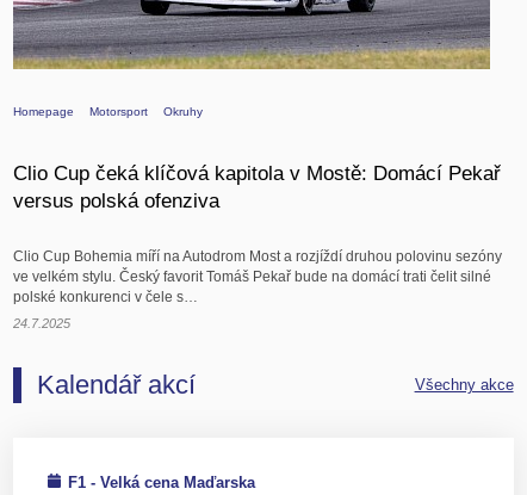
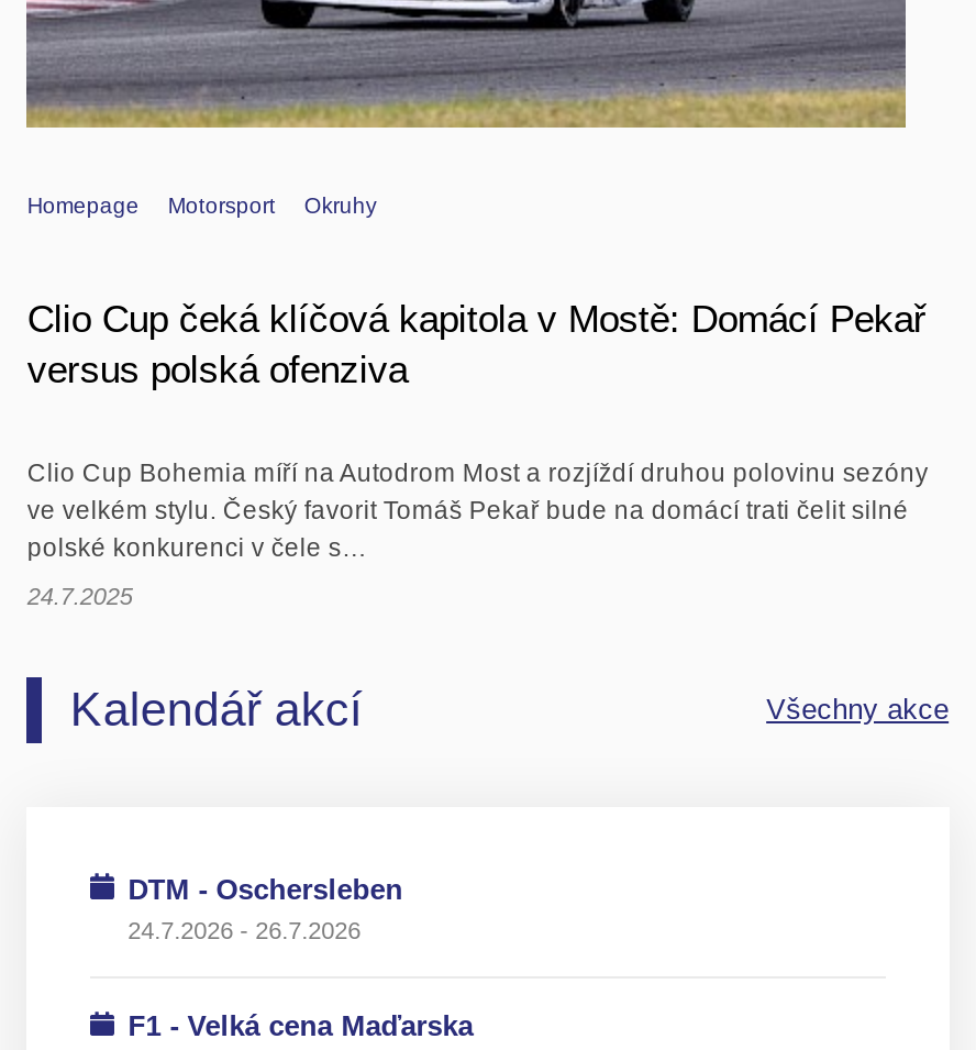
+ DTM - Oschersleben
+ 24.7.2026 - 26.7.2026
